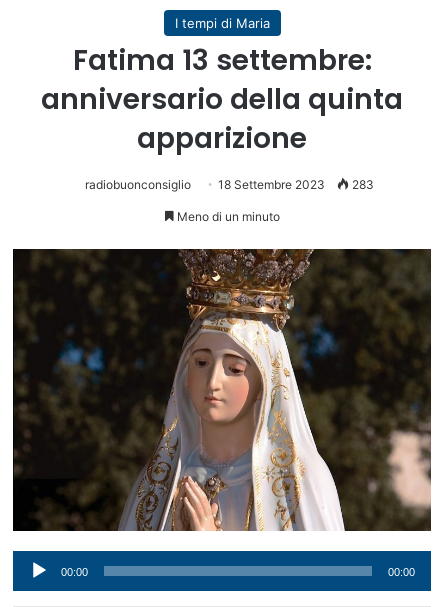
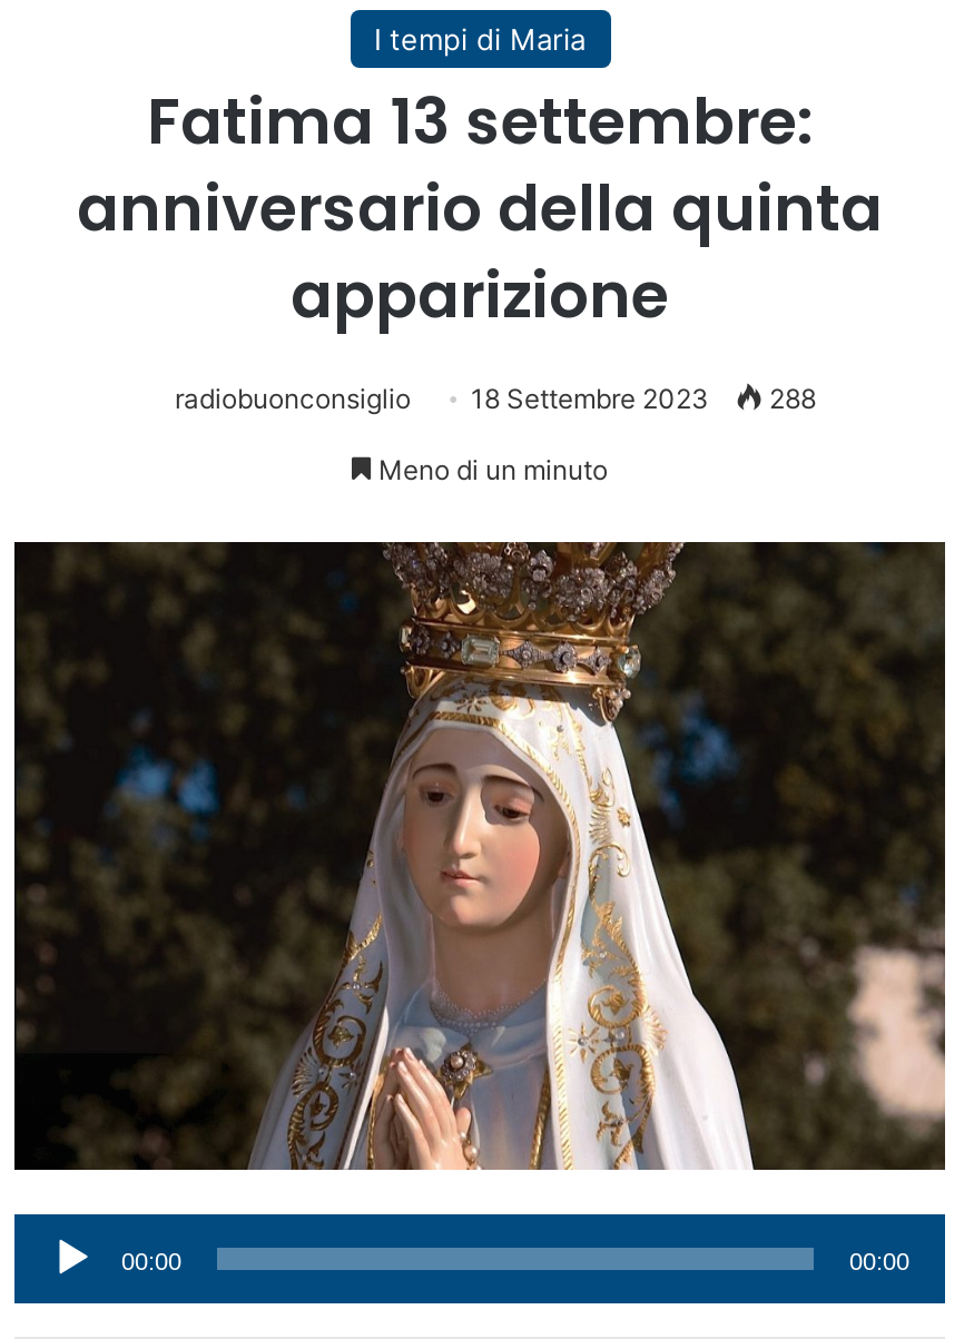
- radiobuonconsiglio 18 Settembre 2023 283
+ radiobuonconsiglio 18 Settembre 2023 288
